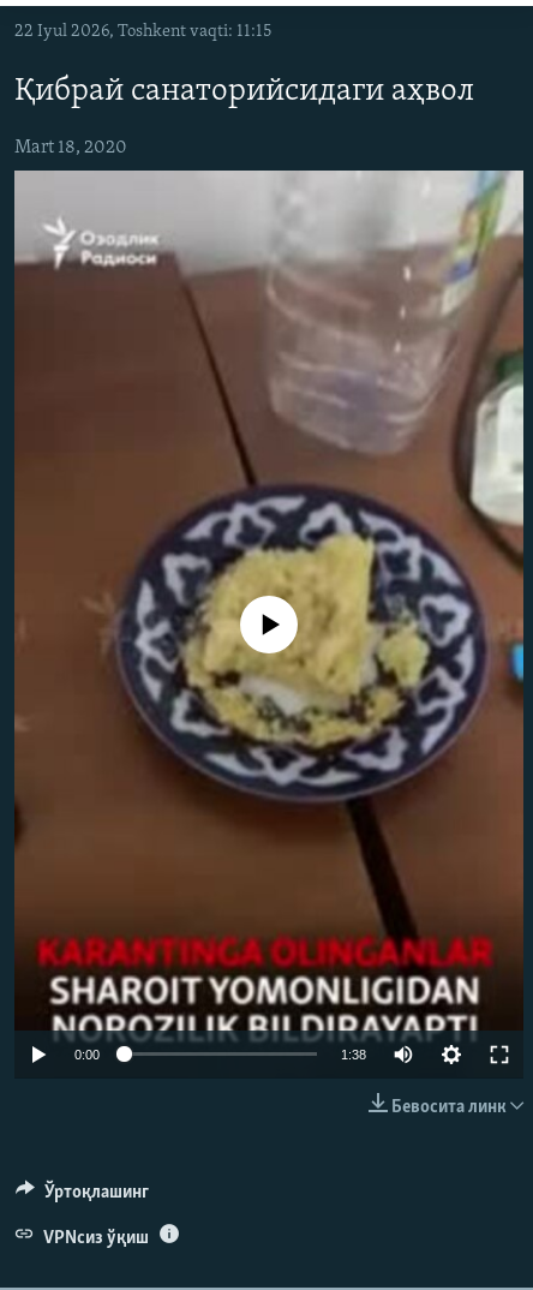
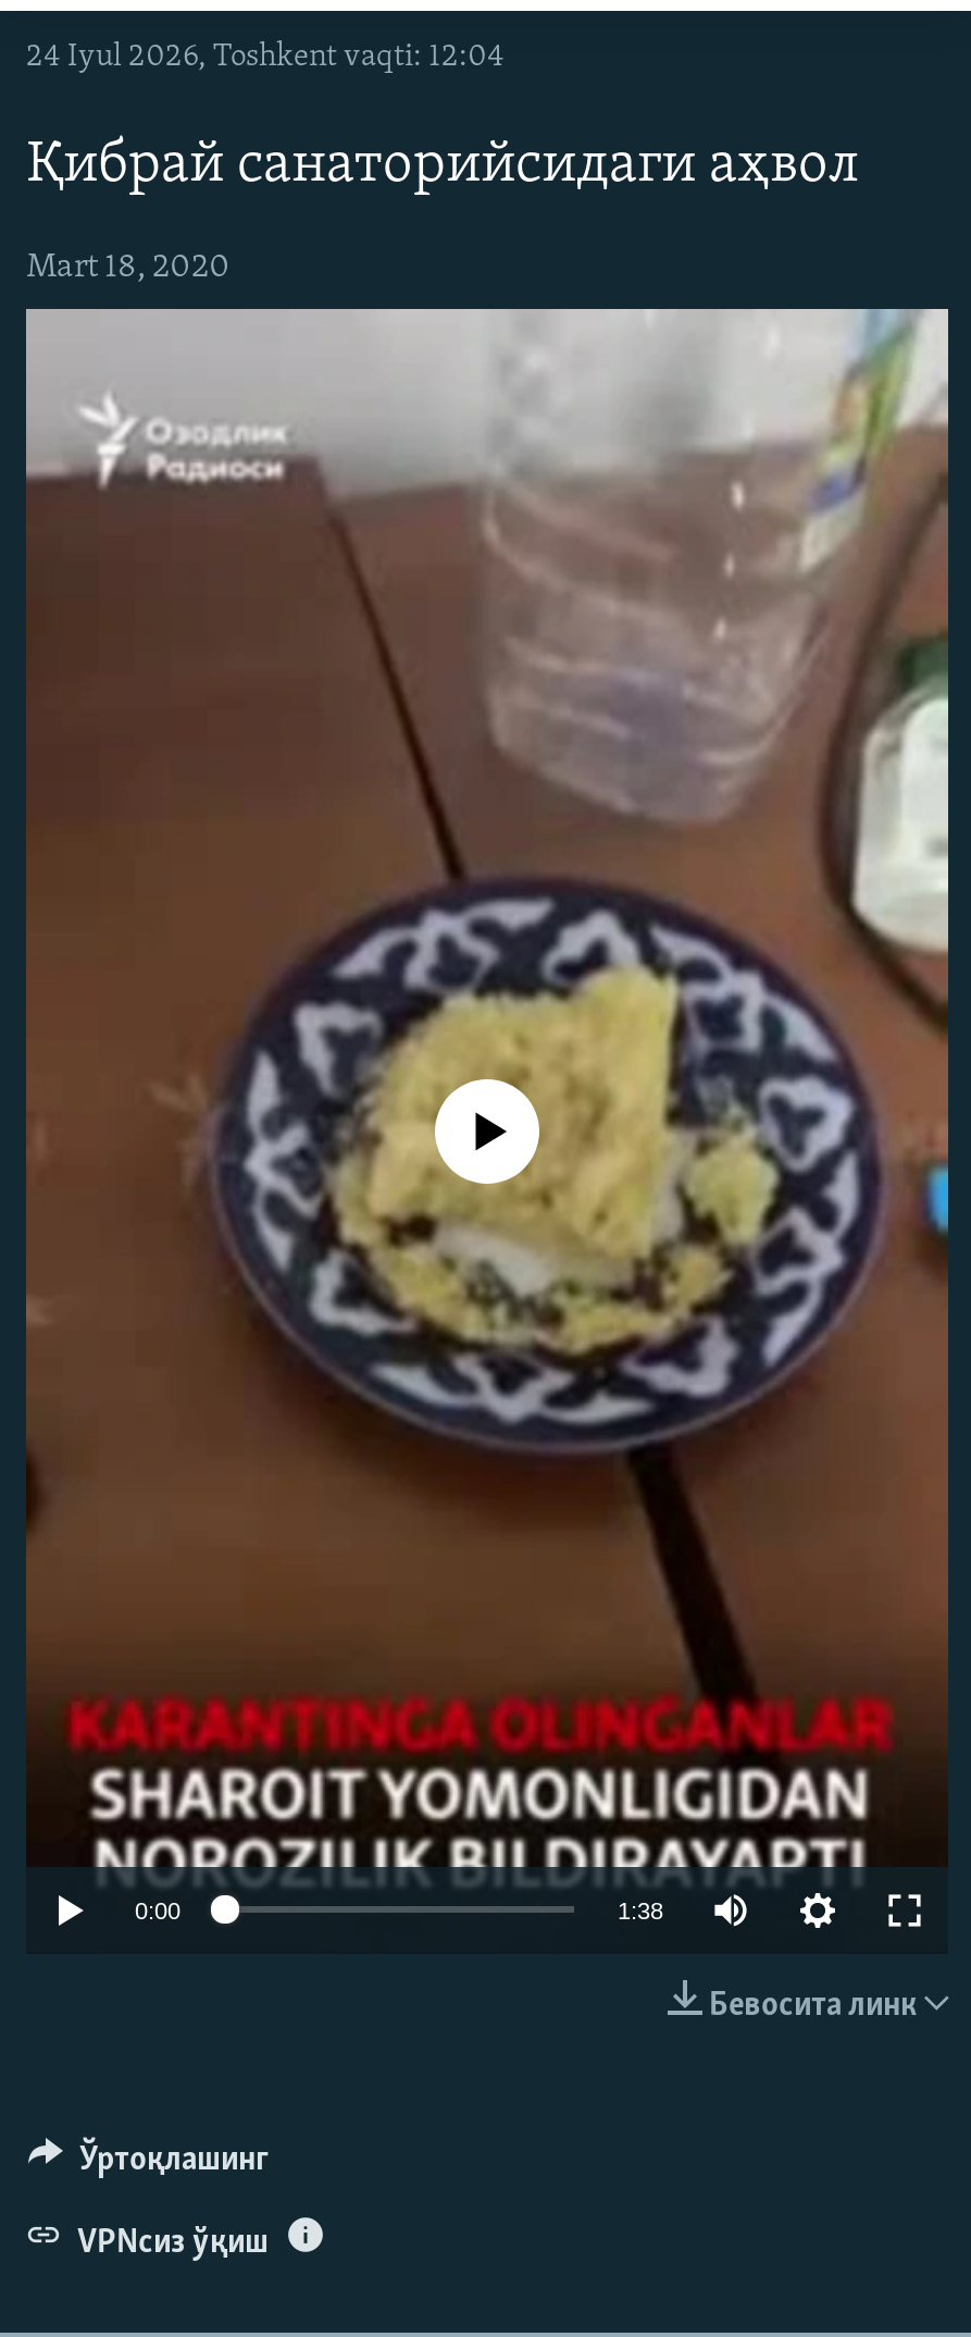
- 22 Iyul 2026, Toshkent vaqti: 11:15
+ 24 Iyul 2026, Toshkent vaqti: 12:04
